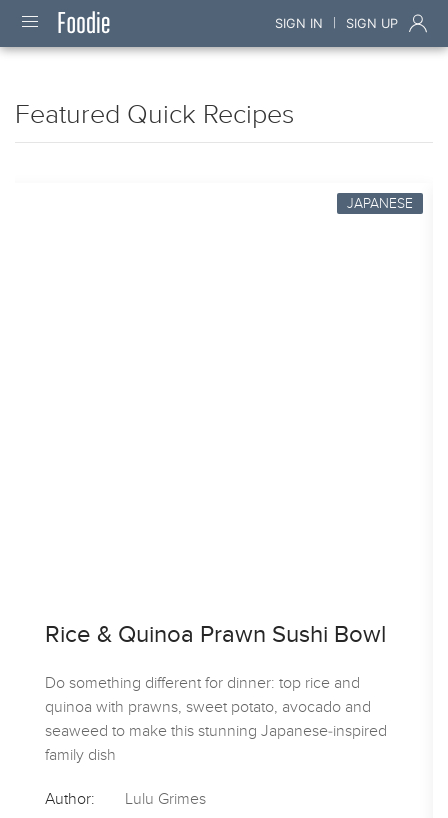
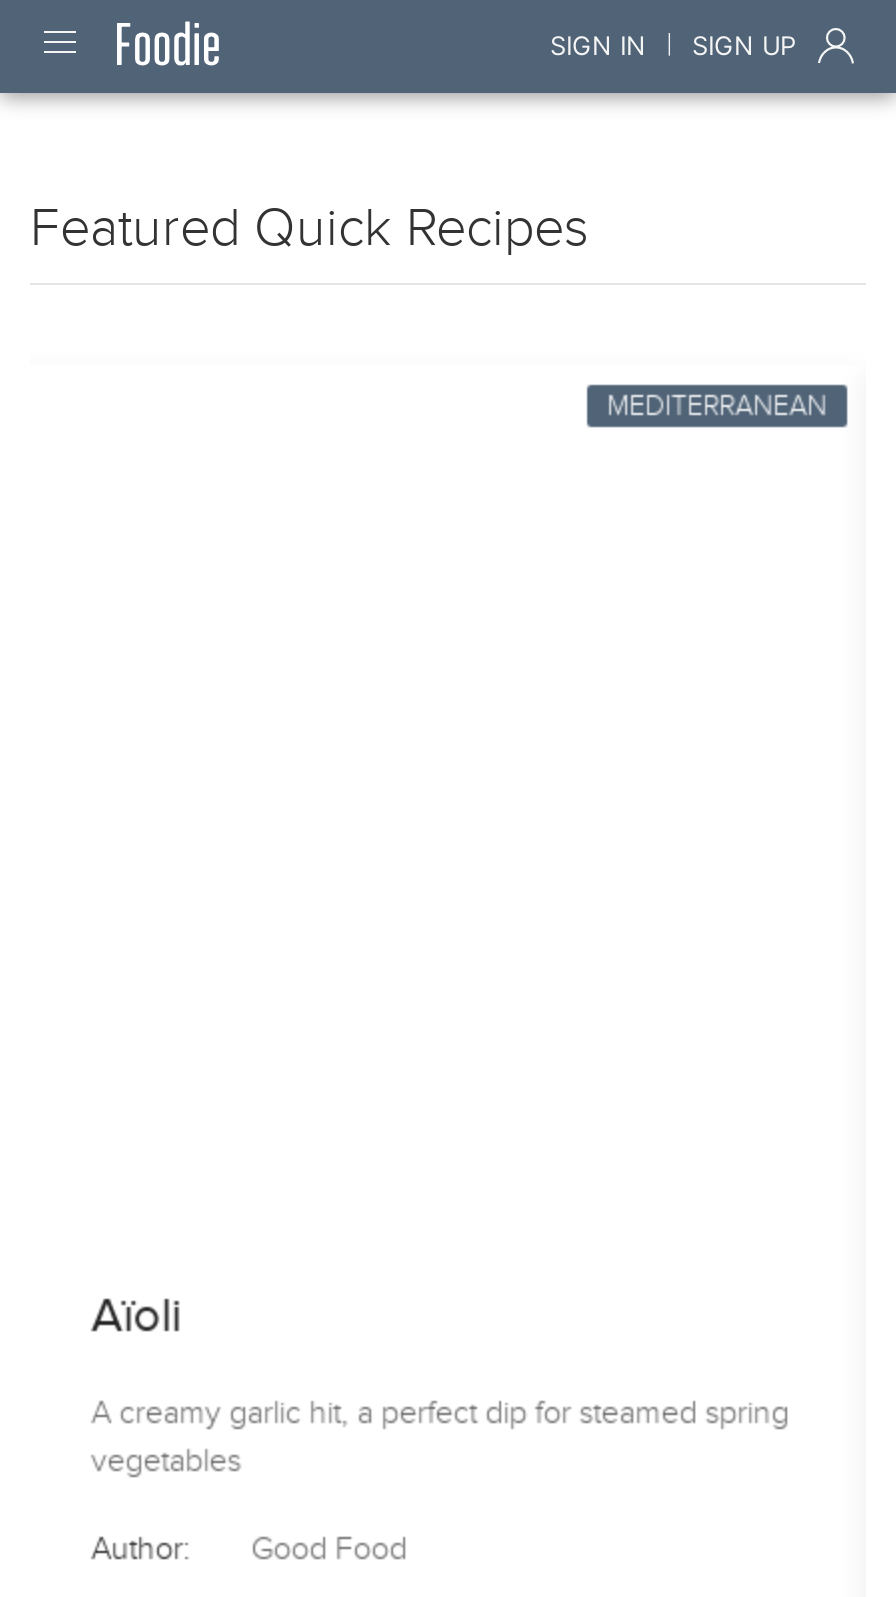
- JAPANESE
+ MEDITERRANEAN

- Rice & Quinoa Prawn Sushi Bowl
+ Aïoli

- Do something different for dinner: top rice and
- quinoa with prawns, sweet potato, avocado and
- seaweed to make this stunning Japanese-inspired
- family dish
+ A creamy garlic hit, a perfect dip for steamed spring
+ vegetables

- Lulu Grimes
+ Good Food
